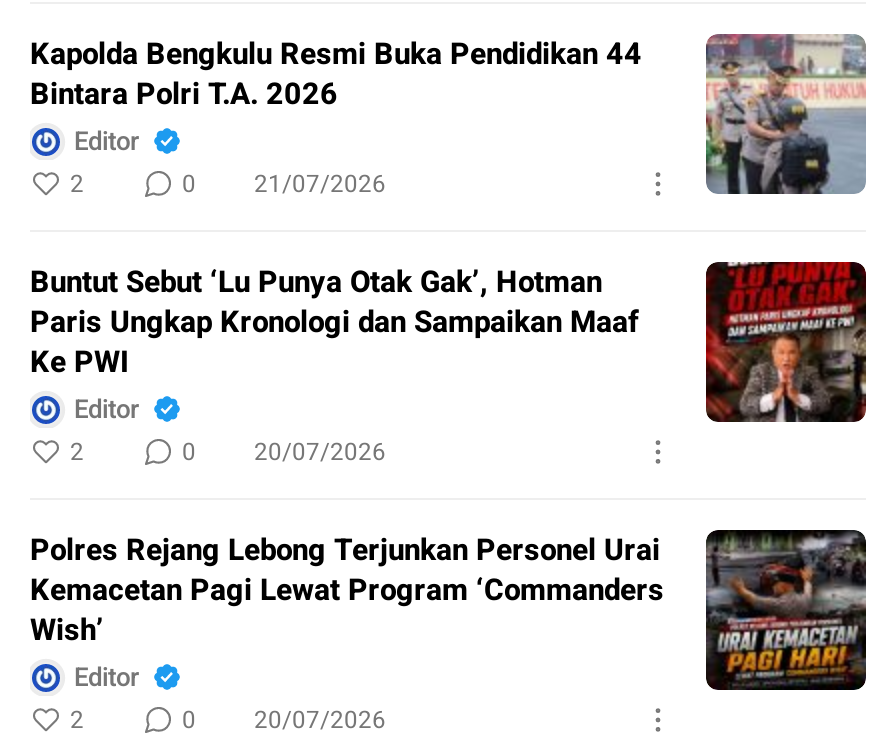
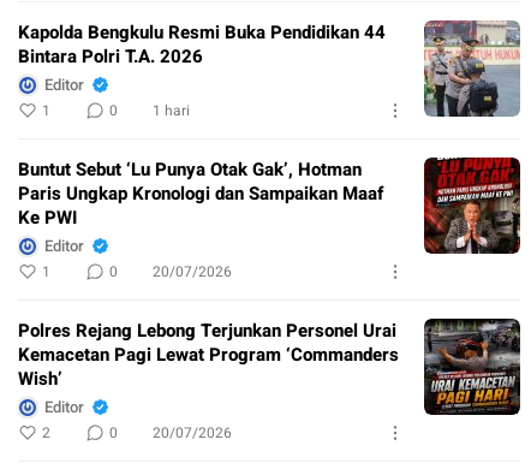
- 2
+ 1

- 0 21/07/2026
+ 0 1 hari

- 2
+ 1
